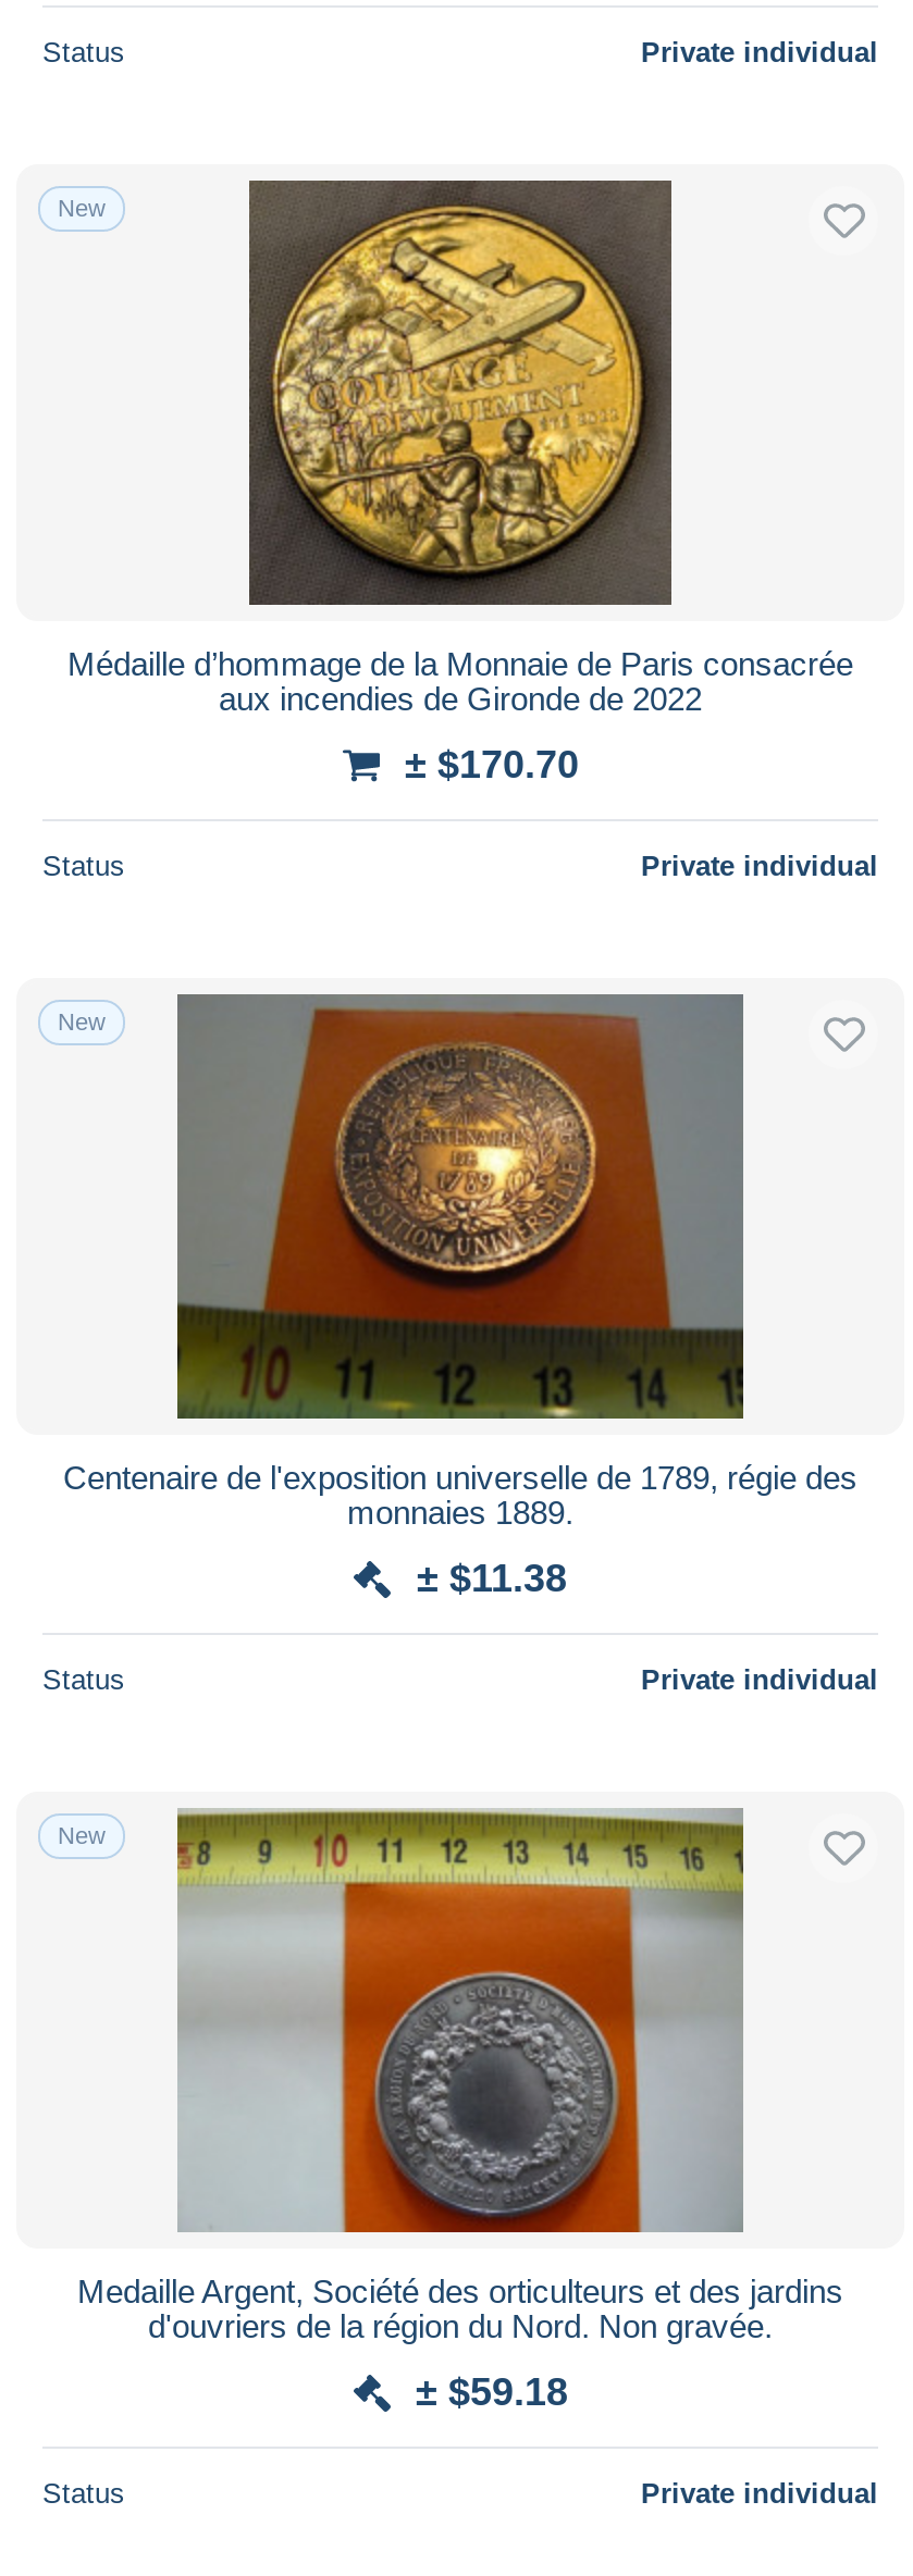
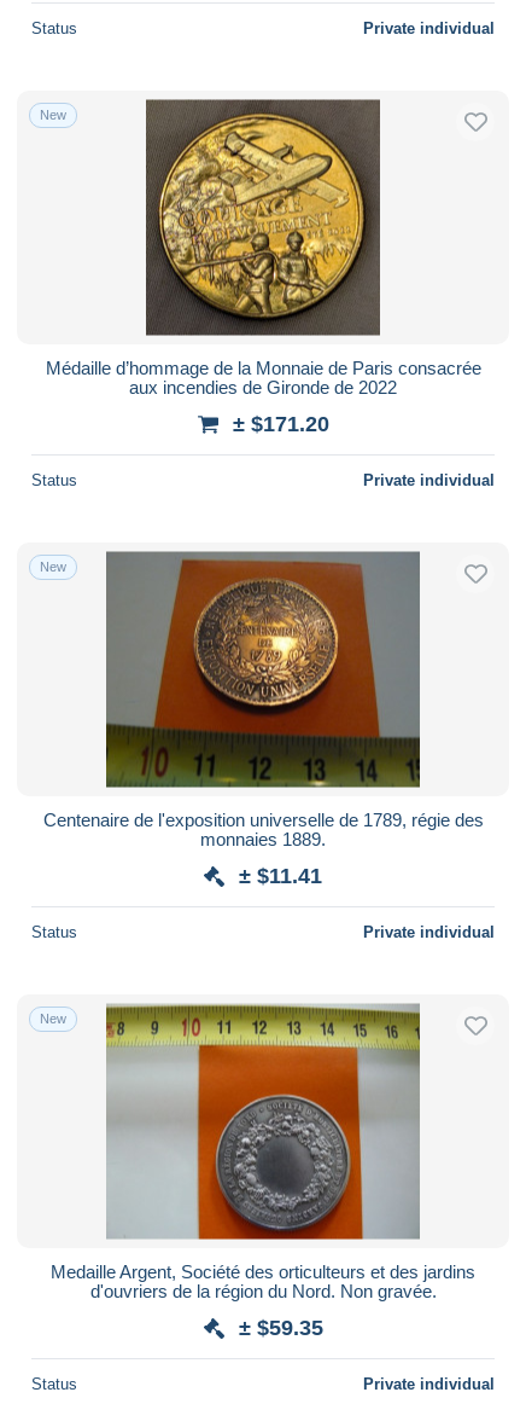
- ± $170.70
+ ± $171.20

- ± $11.38
+ ± $11.41

- ± $59.18
+ ± $59.35
